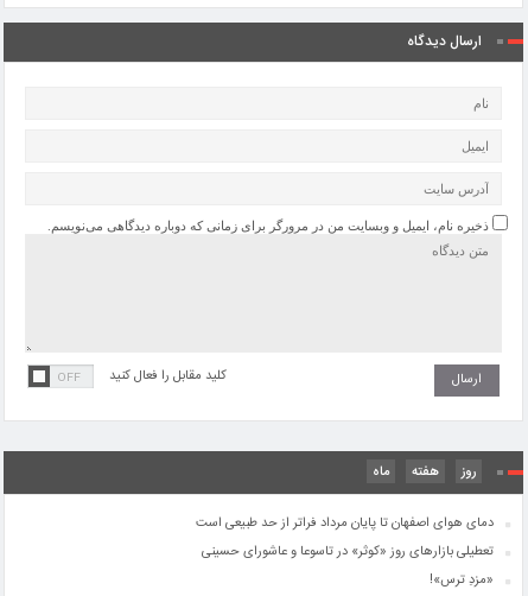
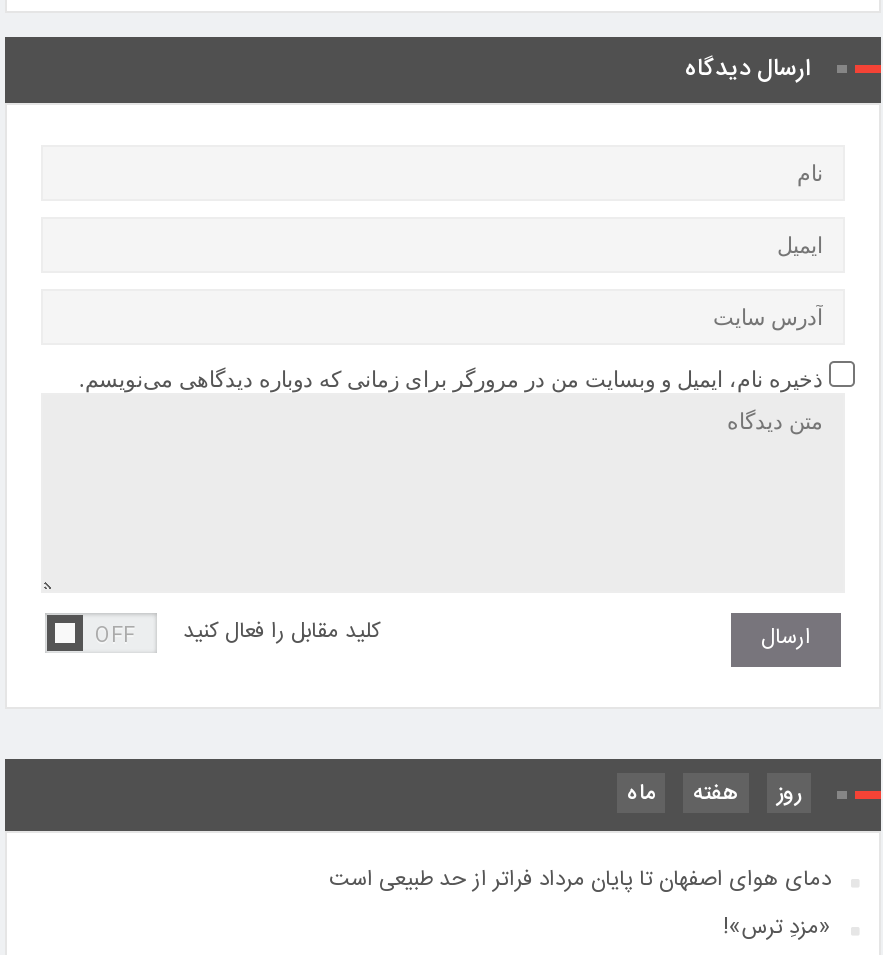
- تعطیلی بازارهای روز «کوثر» در تاسوعا و عاشورای حسینی
